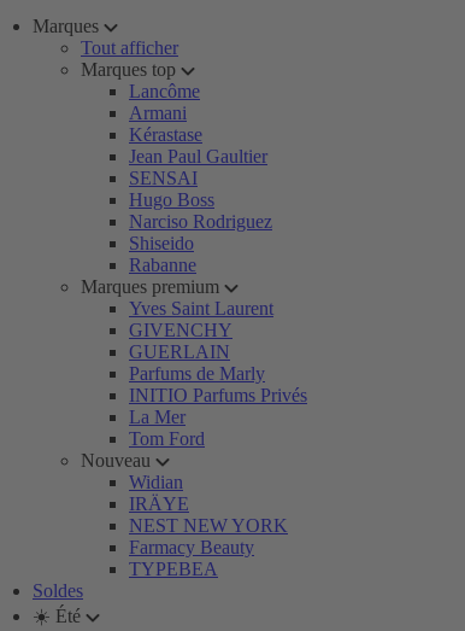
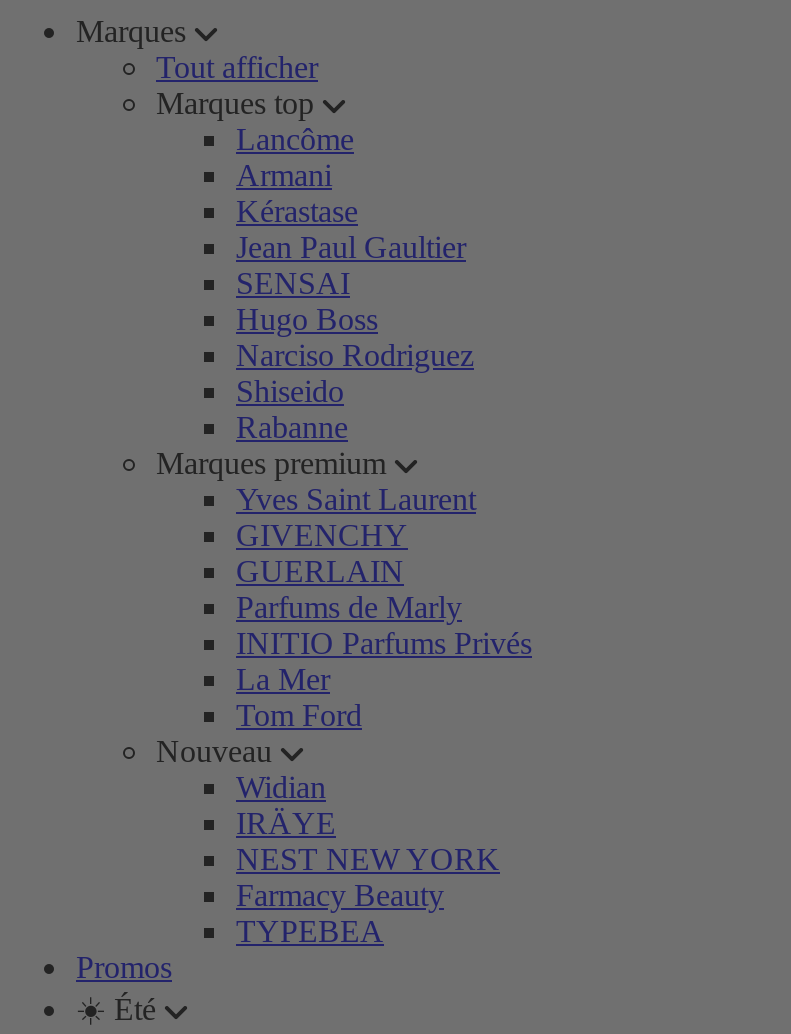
- Soldes
+ Promos
